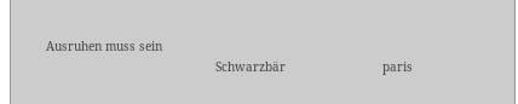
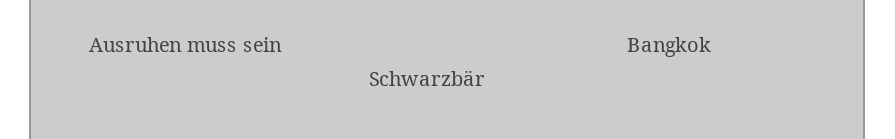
- paris
+ Bangkok
